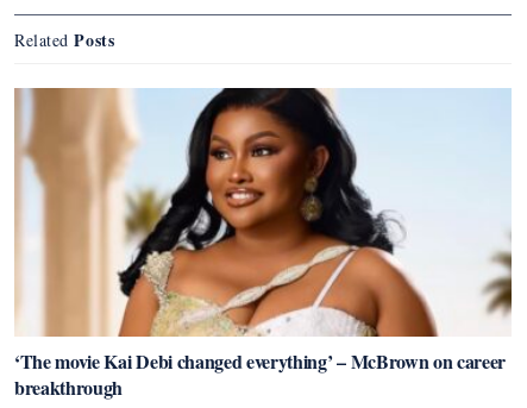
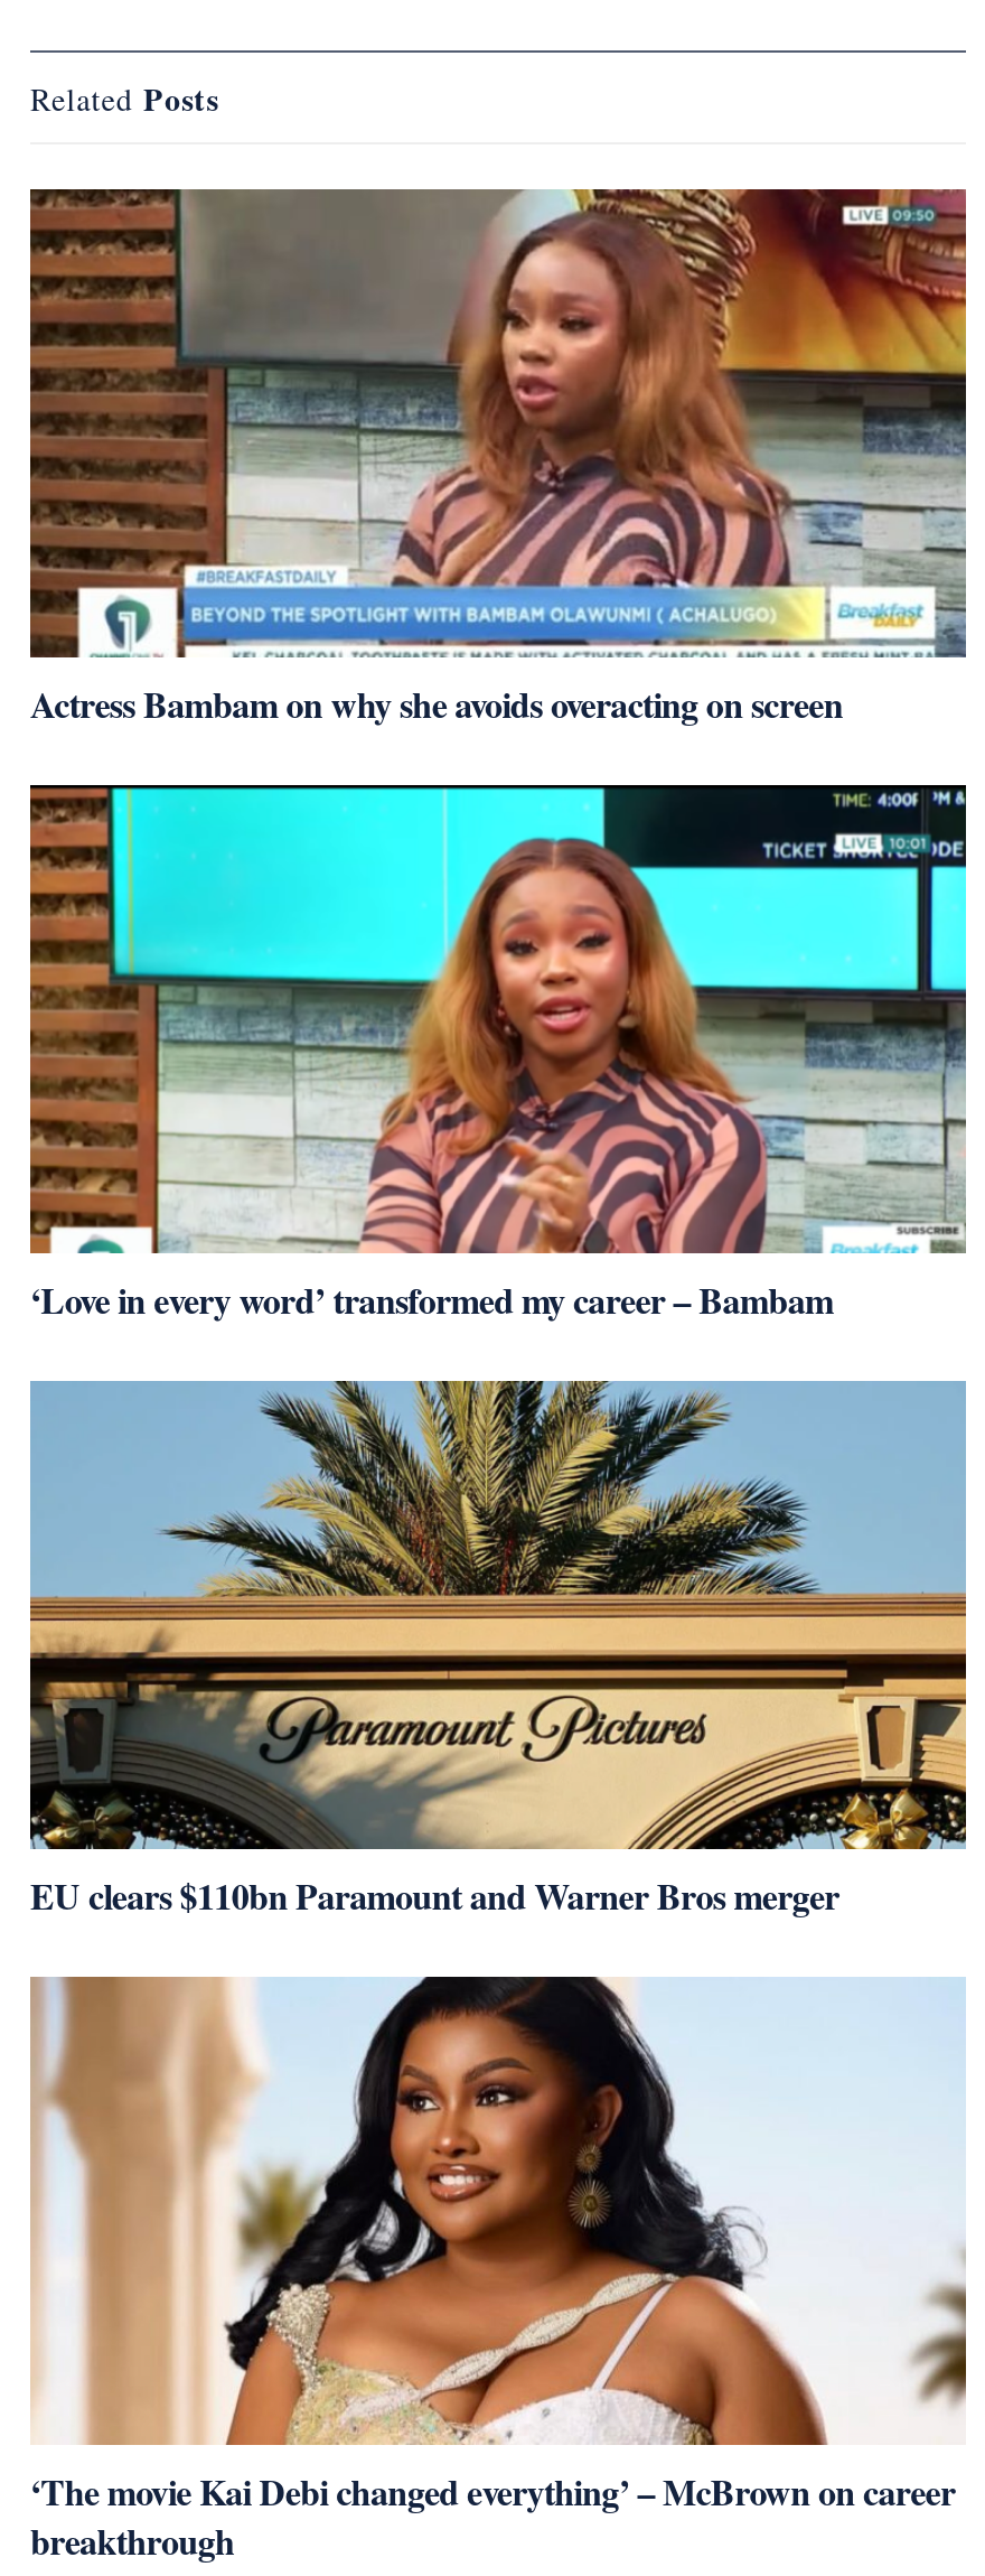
+ [image]
+ Actress Bambam on why she avoids overacting on screen

+ [image]
+ ‘Love in every word’ transformed my career – Bambam

+ [image]
+ EU clears $110bn Paramount and Warner Bros merger
